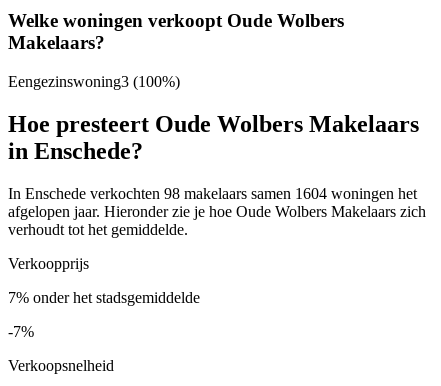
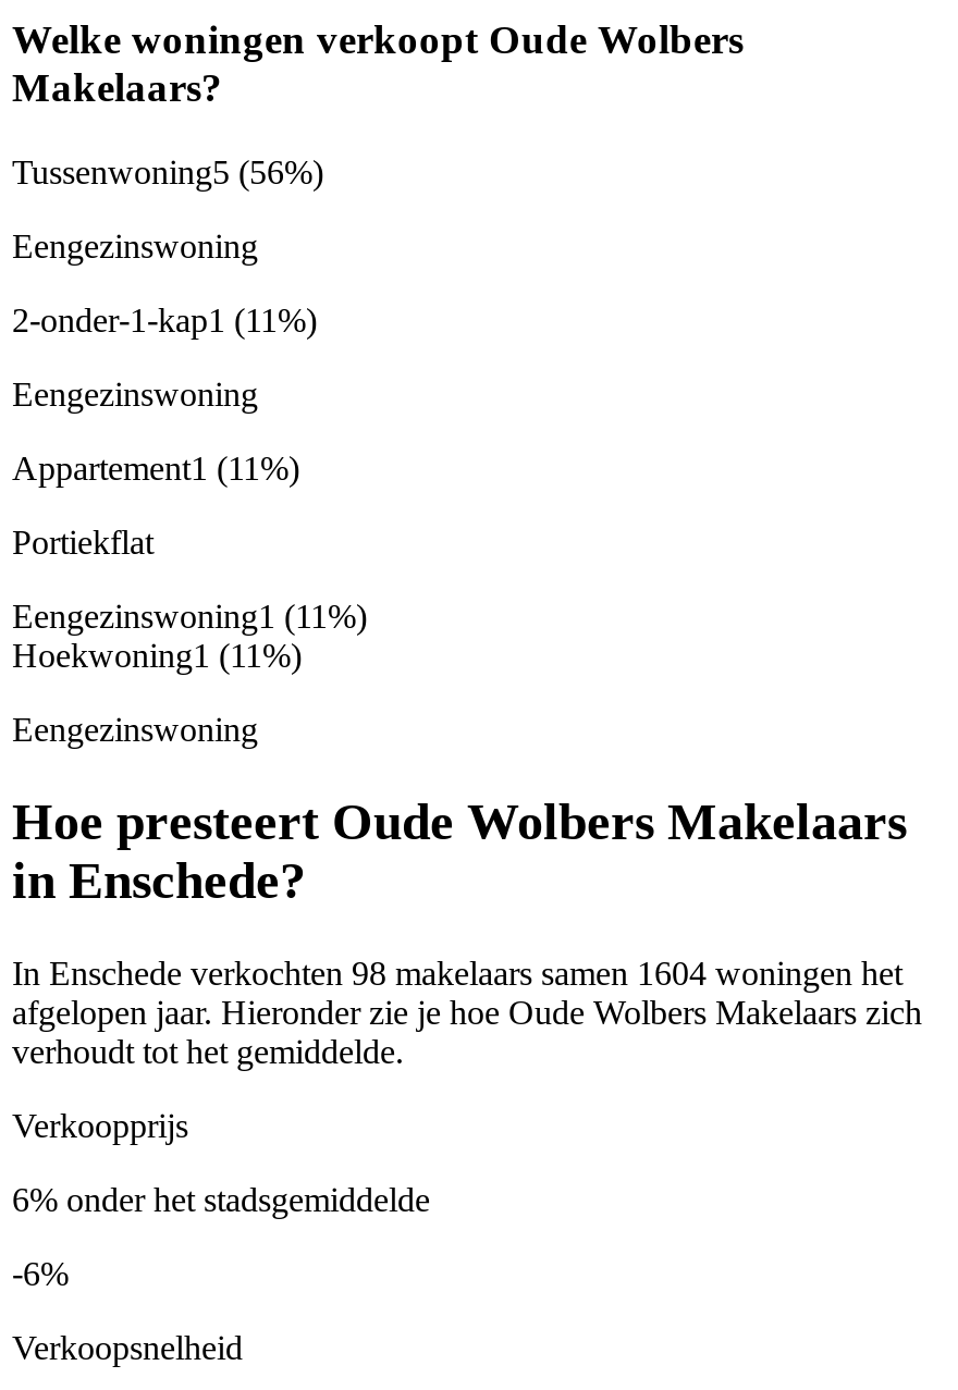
- Eengezinswoning3 (100%)
+ Tussenwoning5 (56%)
+ Eengezinswoning
+ 2-onder-1-kap1 (11%)
+ Eengezinswoning
+ Appartement1 (11%)
+ Portiekflat
+ Eengezinswoning1 (11%)
+ Hoekwoning1 (11%)
+ Eengezinswoning

- 7% onder het stadsgemiddelde
+ 6% onder het stadsgemiddelde

- -7%
+ -6%
